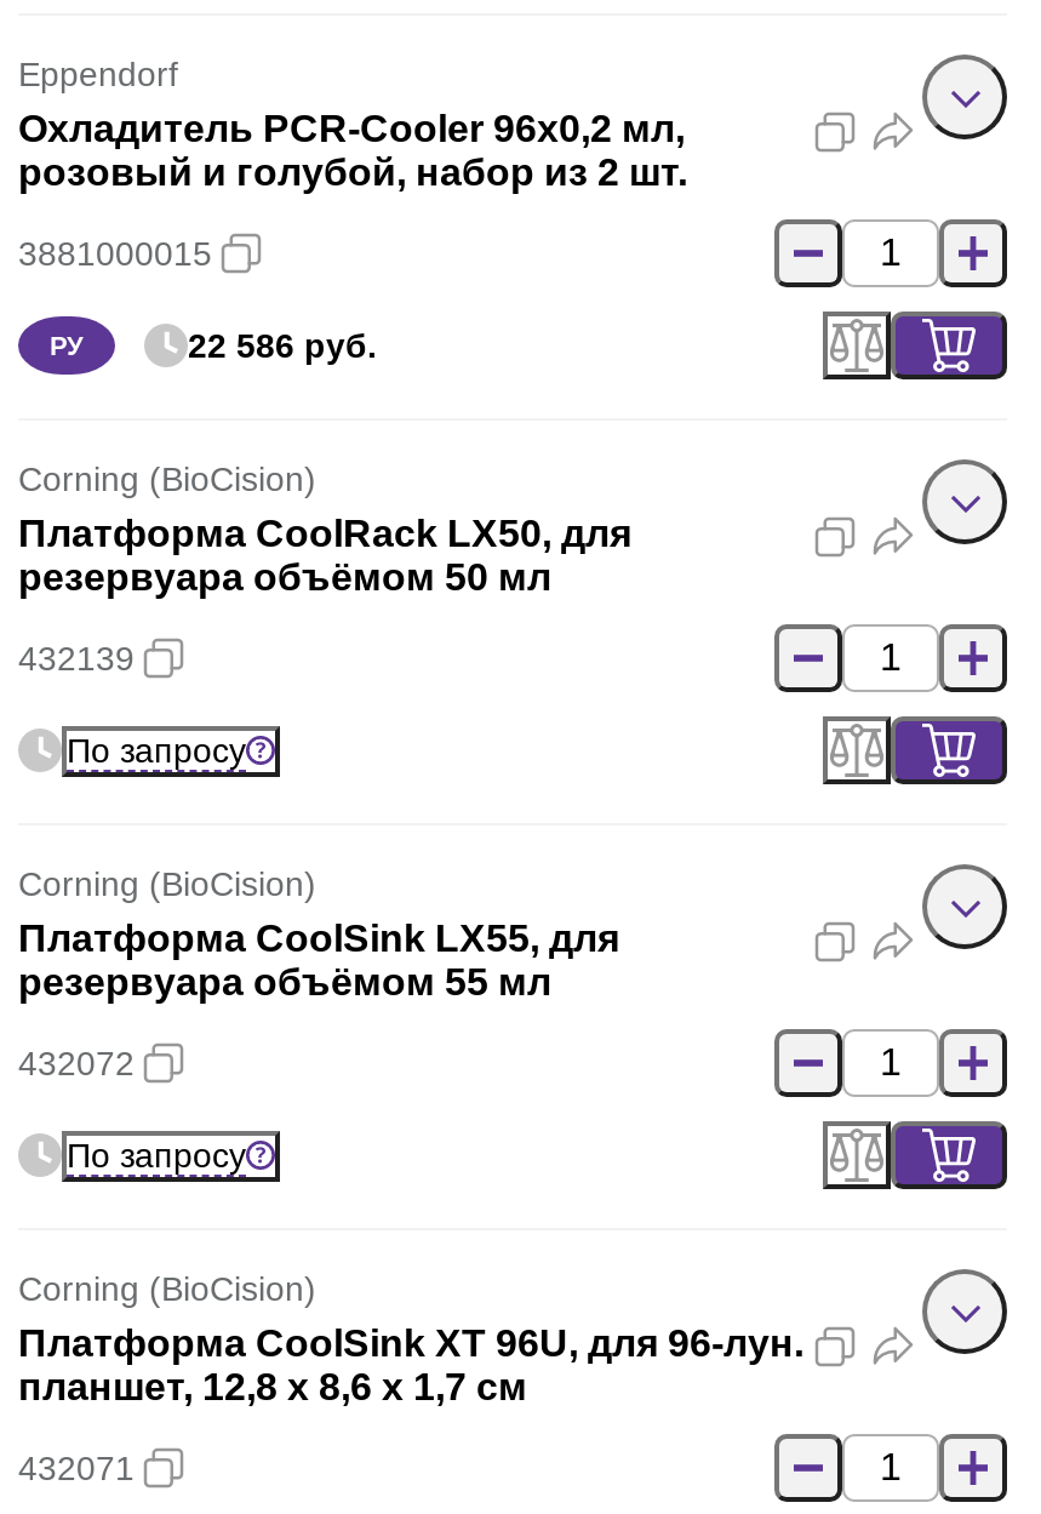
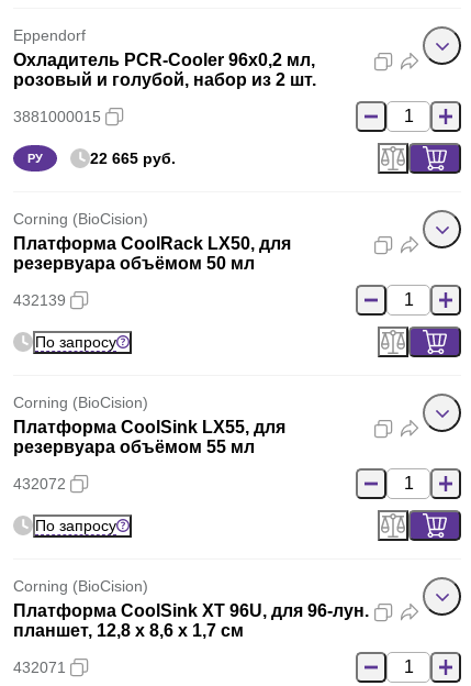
- 22 586 руб.
+ 22 665 руб.
